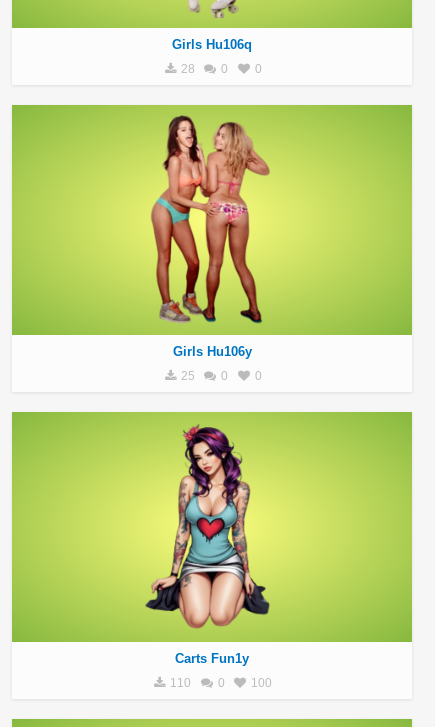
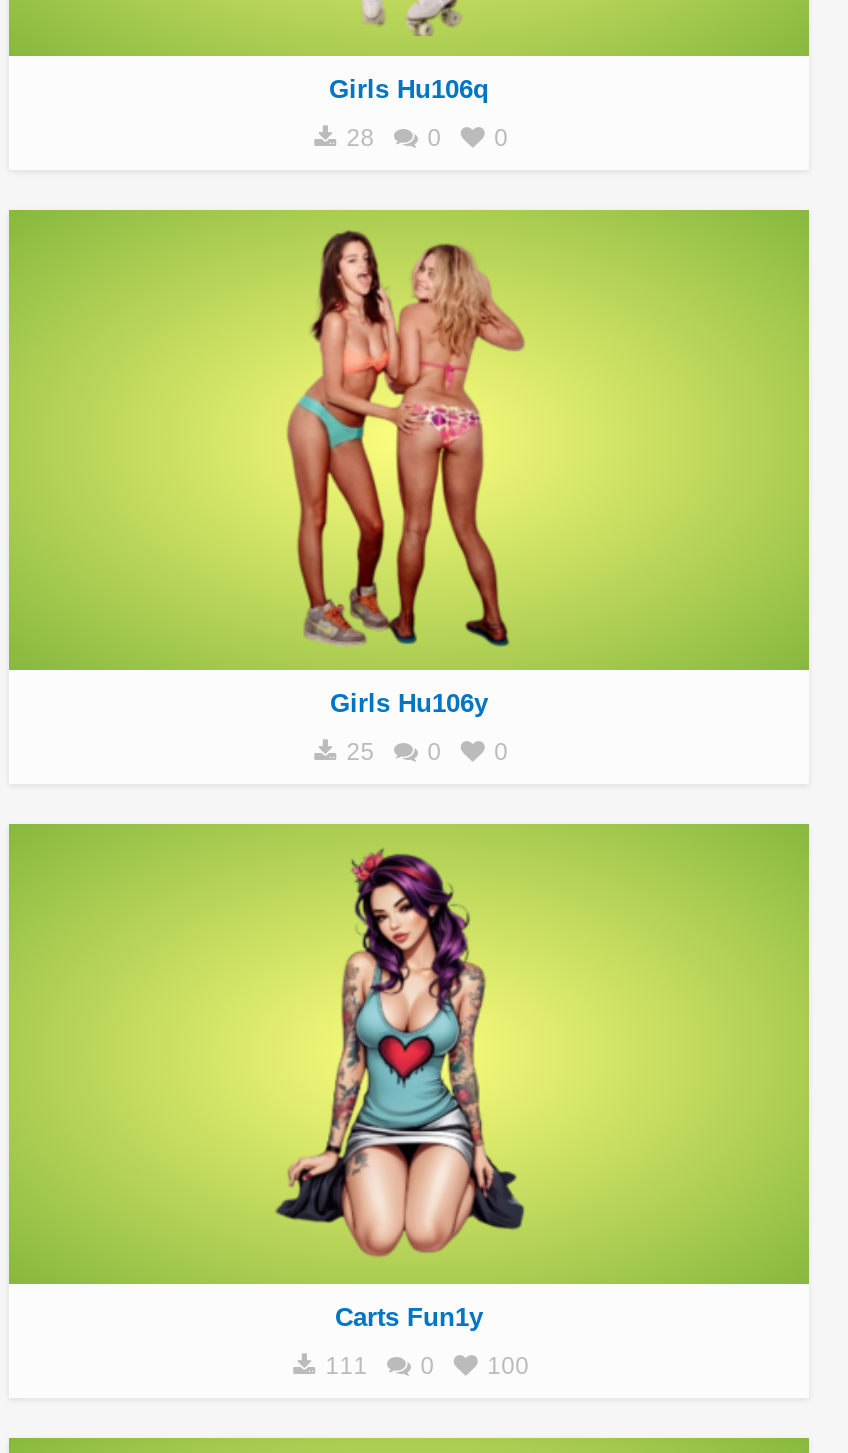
- 110 0 100
+ 111 0 100
